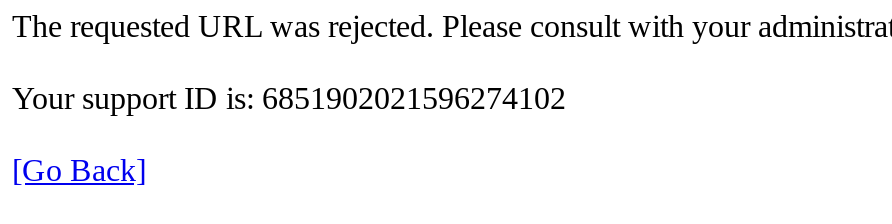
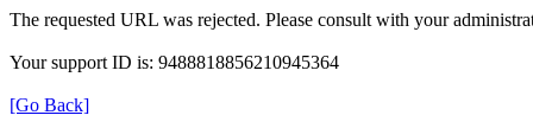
- Your support ID is: 6851902021596274102
+ Your support ID is: 9488818856210945364
